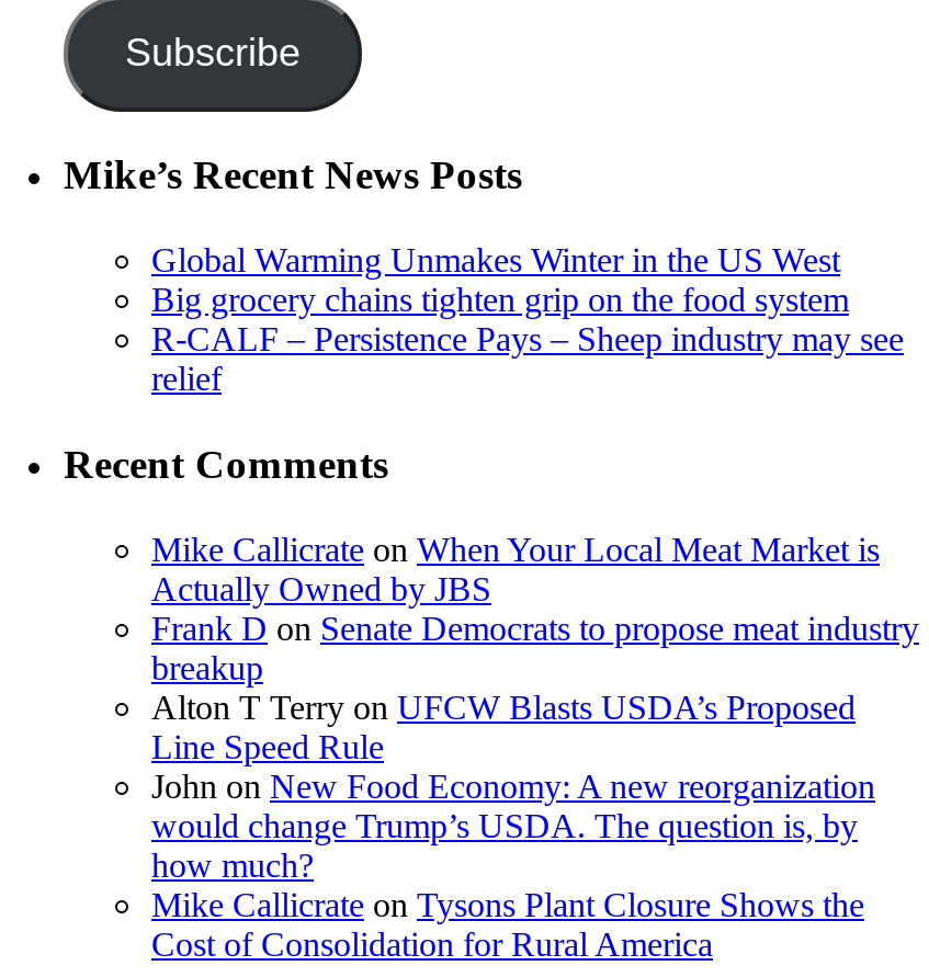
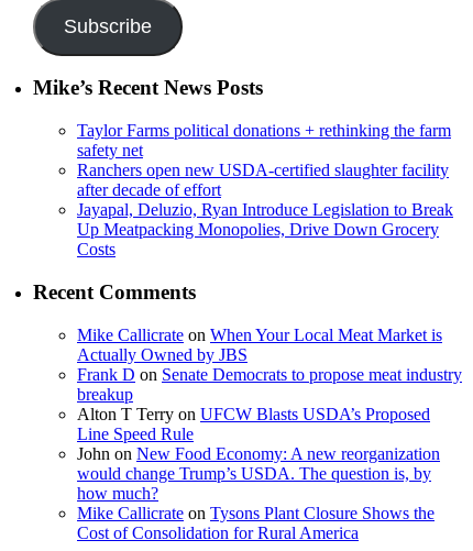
- Global Warming Unmakes Winter in the US West
- Big grocery chains tighten grip on the food system
- R-CALF – Persistence Pays – Sheep industry may see
- relief
+ Taylor Farms political donations + rethinking the farm
+ safety net
+ Ranchers open new USDA-certified slaughter facility
+ after decade of effort
+ Jayapal, Deluzio, Ryan Introduce Legislation to Break
+ Up Meatpacking Monopolies, Drive Down Grocery
+ Costs
